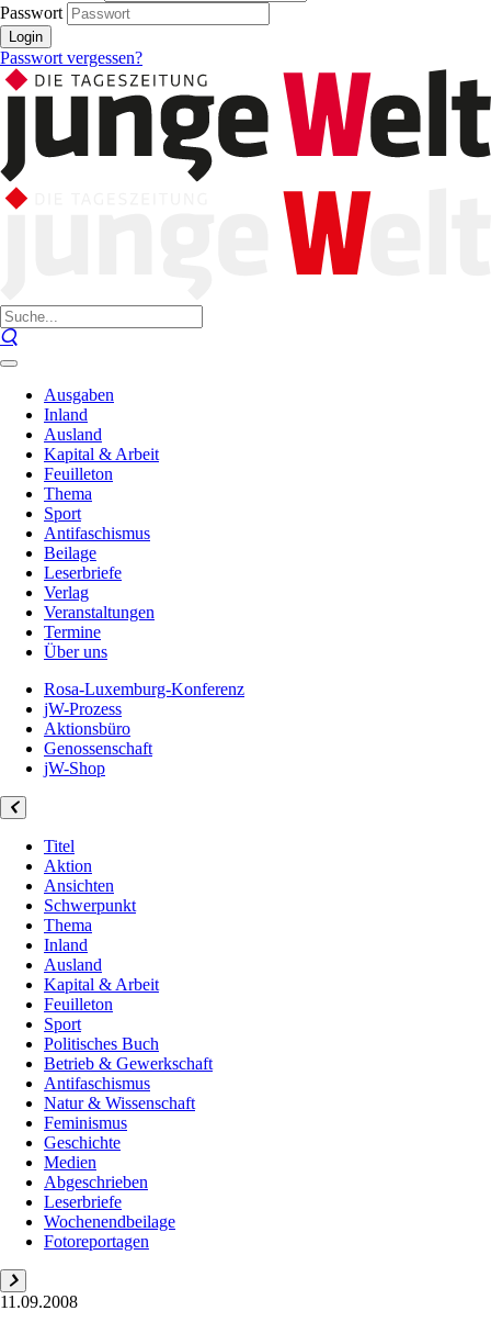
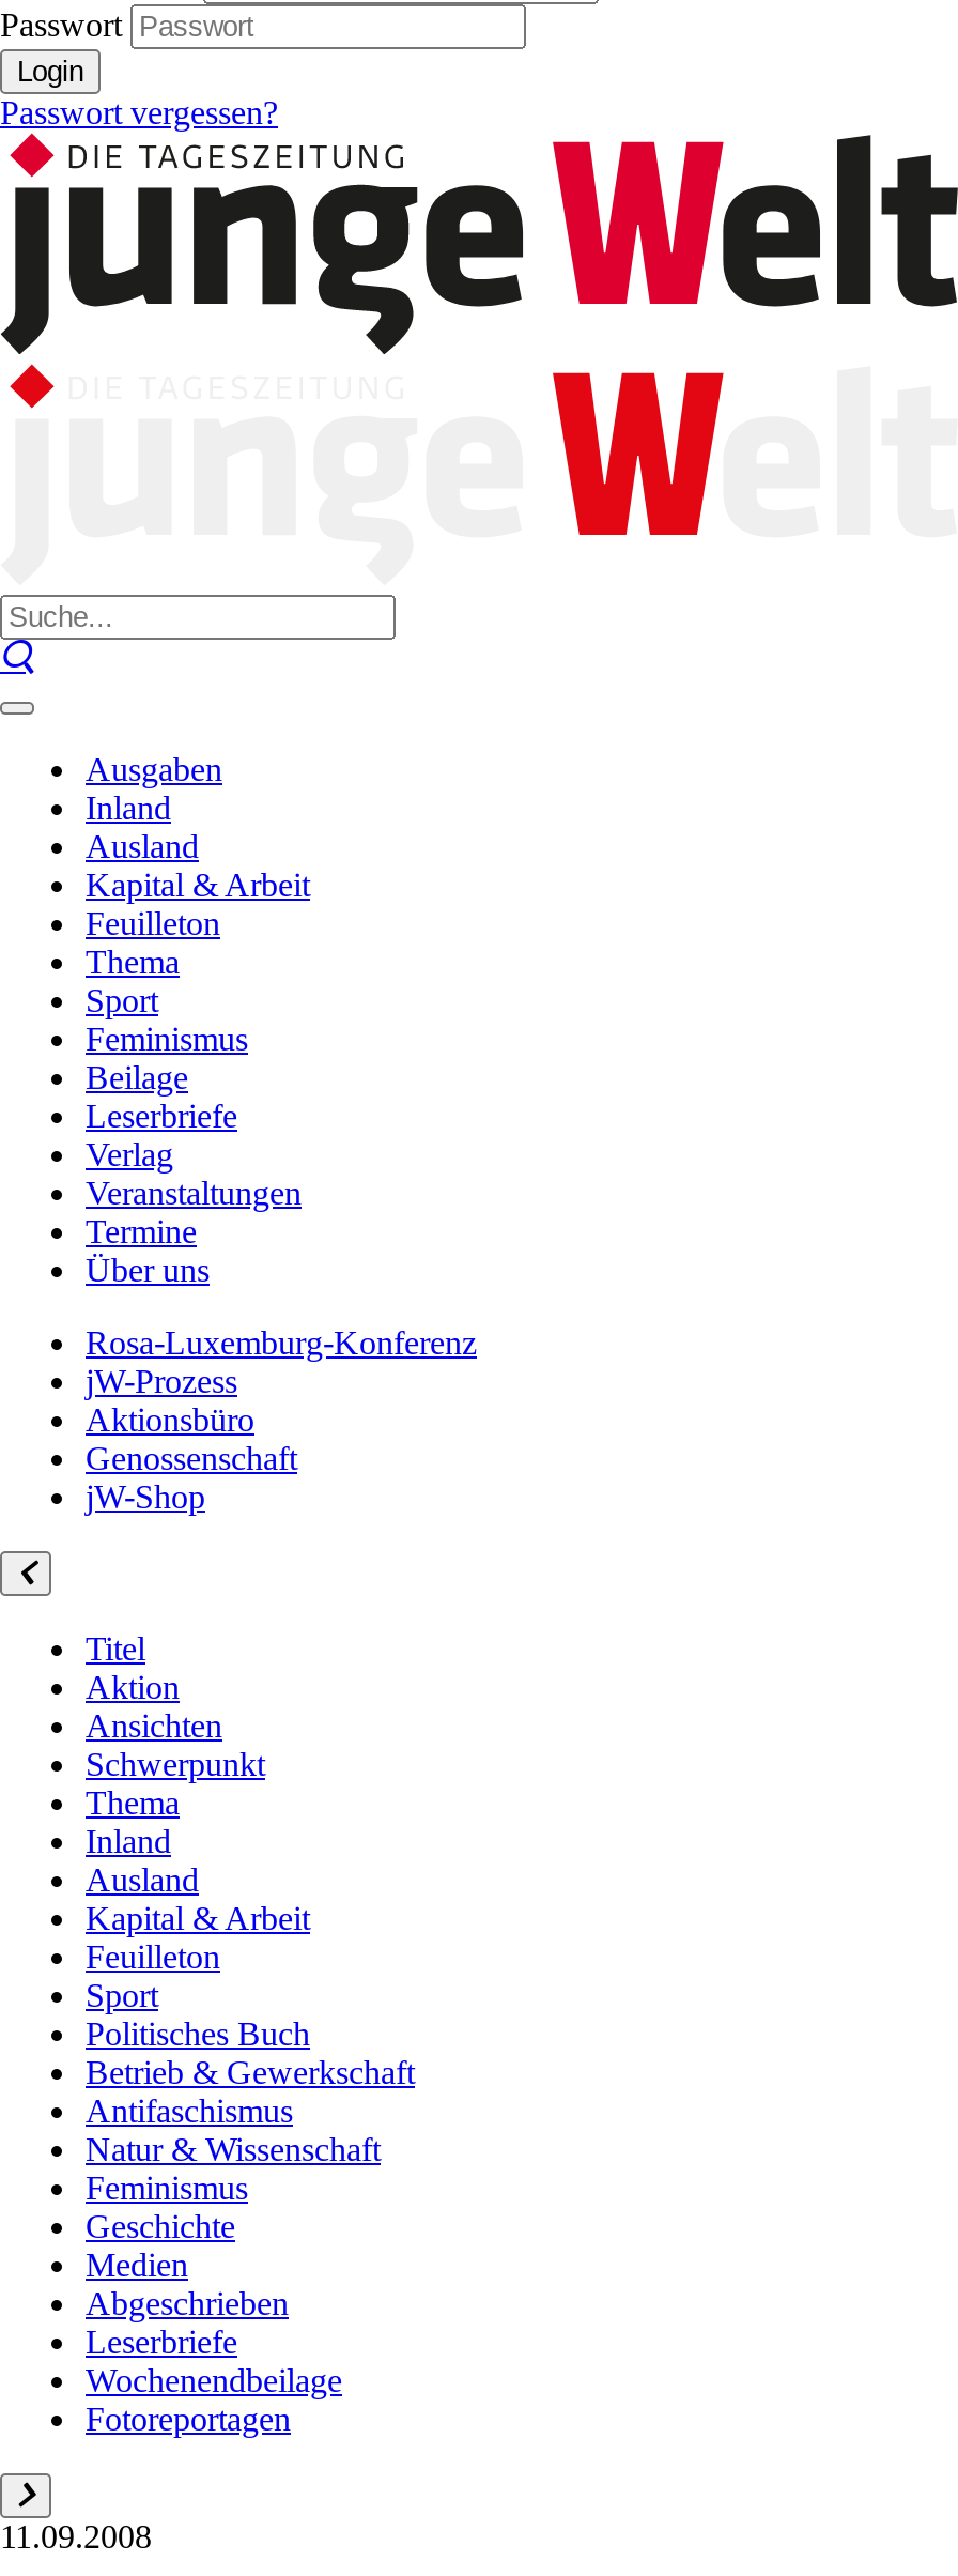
- Antifaschismus
+ Feminismus
